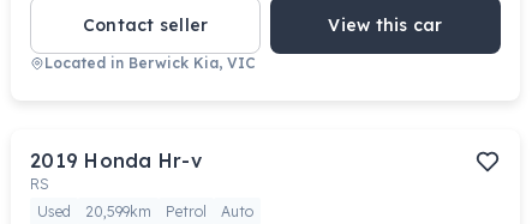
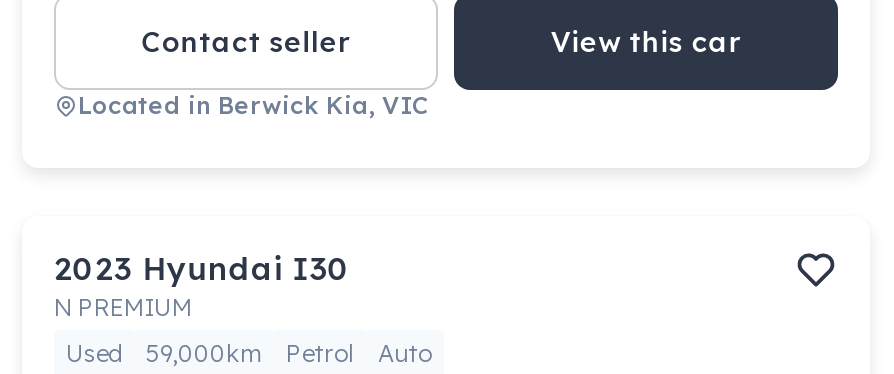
- 2019 Honda Hr-v
- RS
+ 2023 Hyundai I30
+ N PREMIUM

- Used 20,599km Petrol Auto
+ Used 59,000km Petrol Auto
